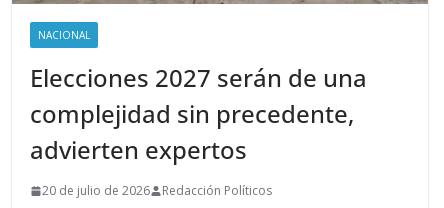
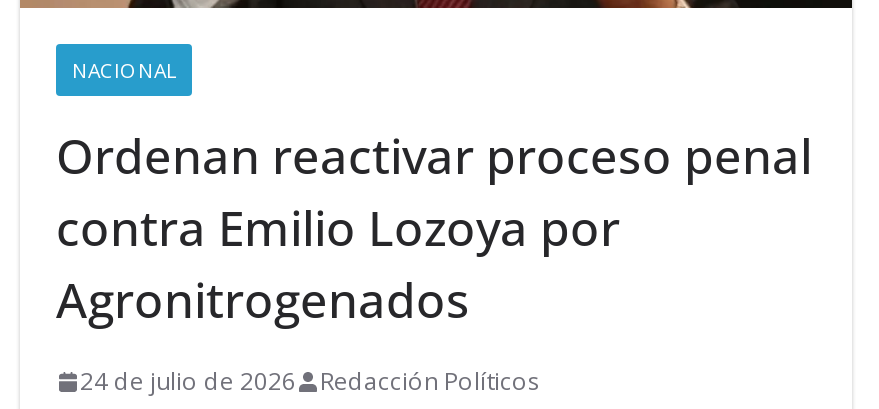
- Elecciones 2027 serán de una
- complejidad sin precedente,
- advierten expertos
+ Ordenan reactivar proceso penal
+ contra Emilio Lozoya por
+ Agronitrogenados

- 20 de julio de 2026 Redacción Políticos
+ 24 de julio de 2026 Redacción Políticos
